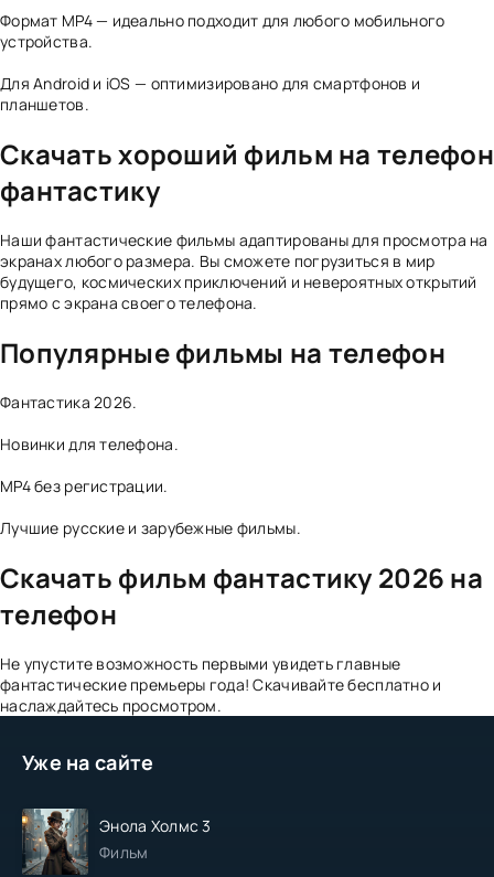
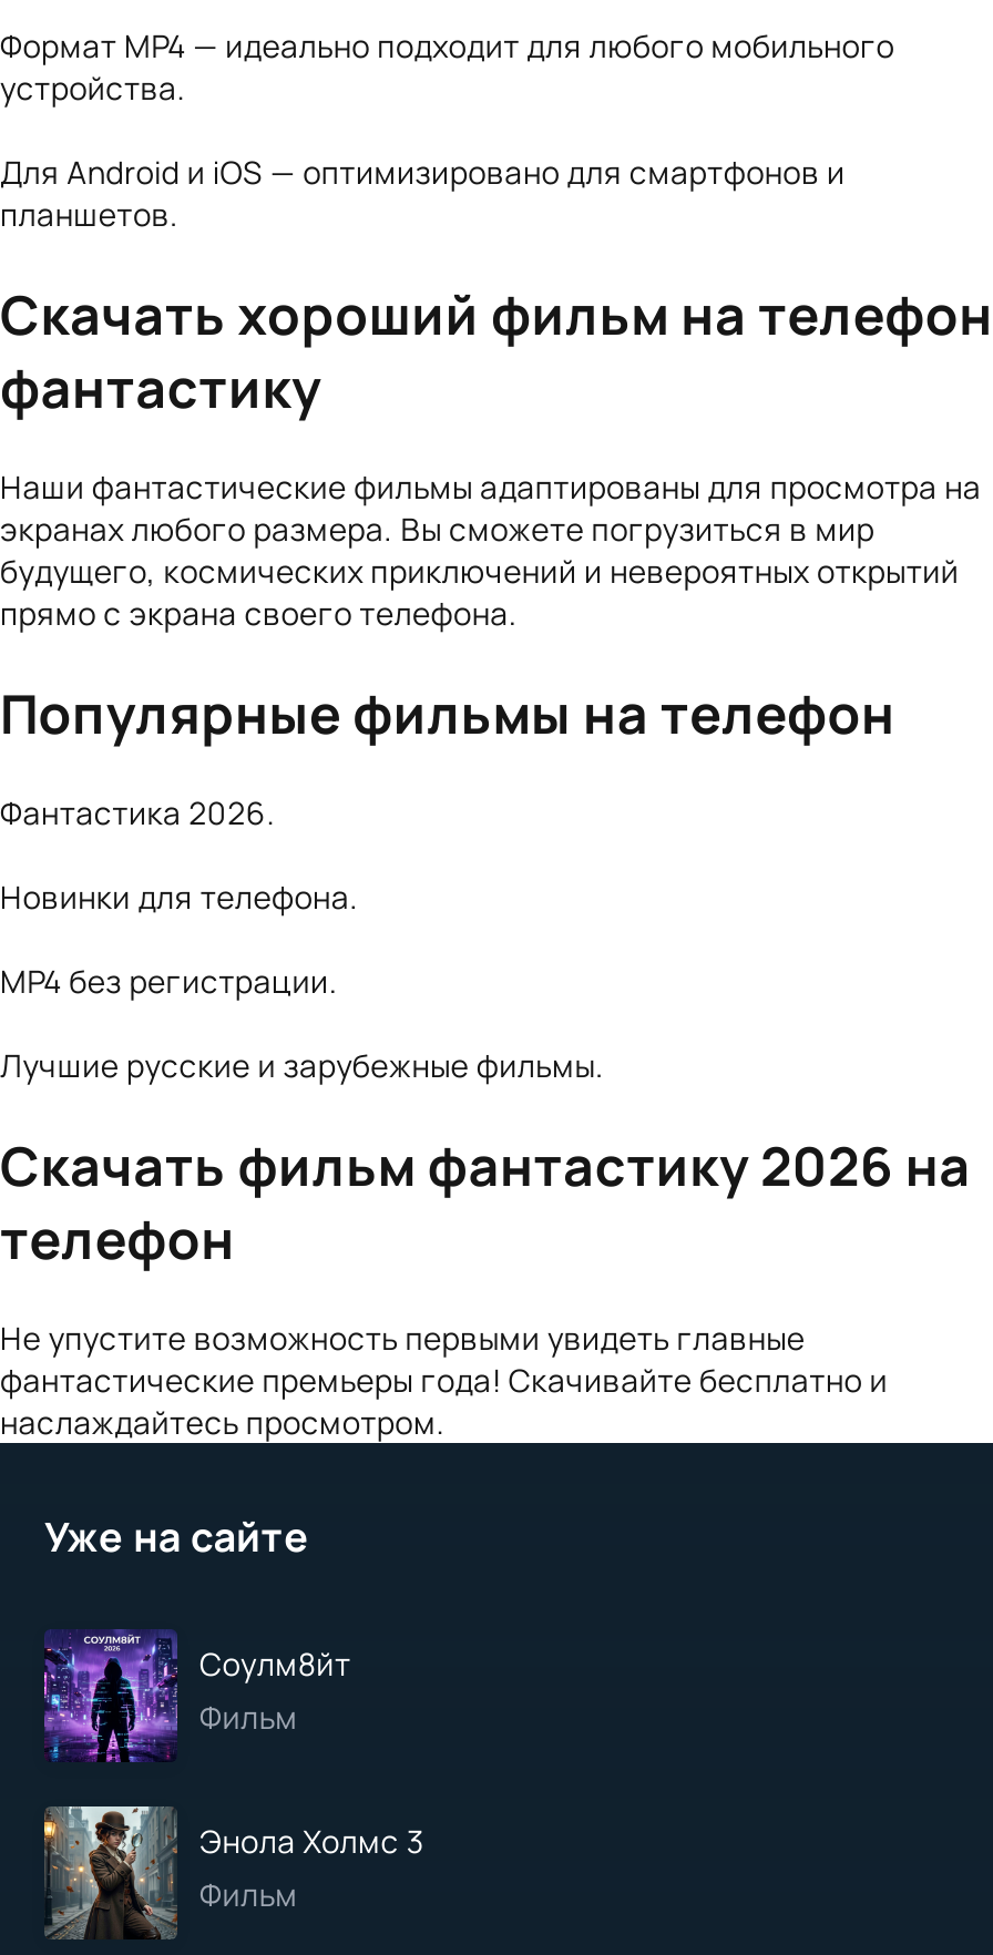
+ [image]
+ Соулм8йт
+ Фильм
